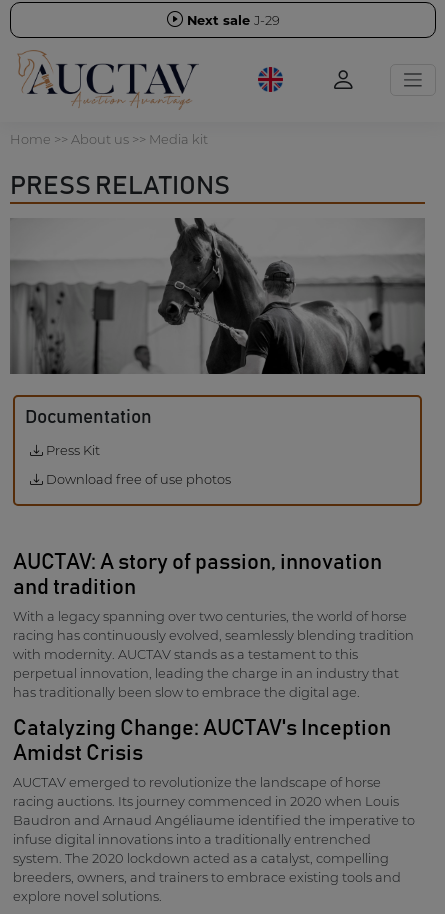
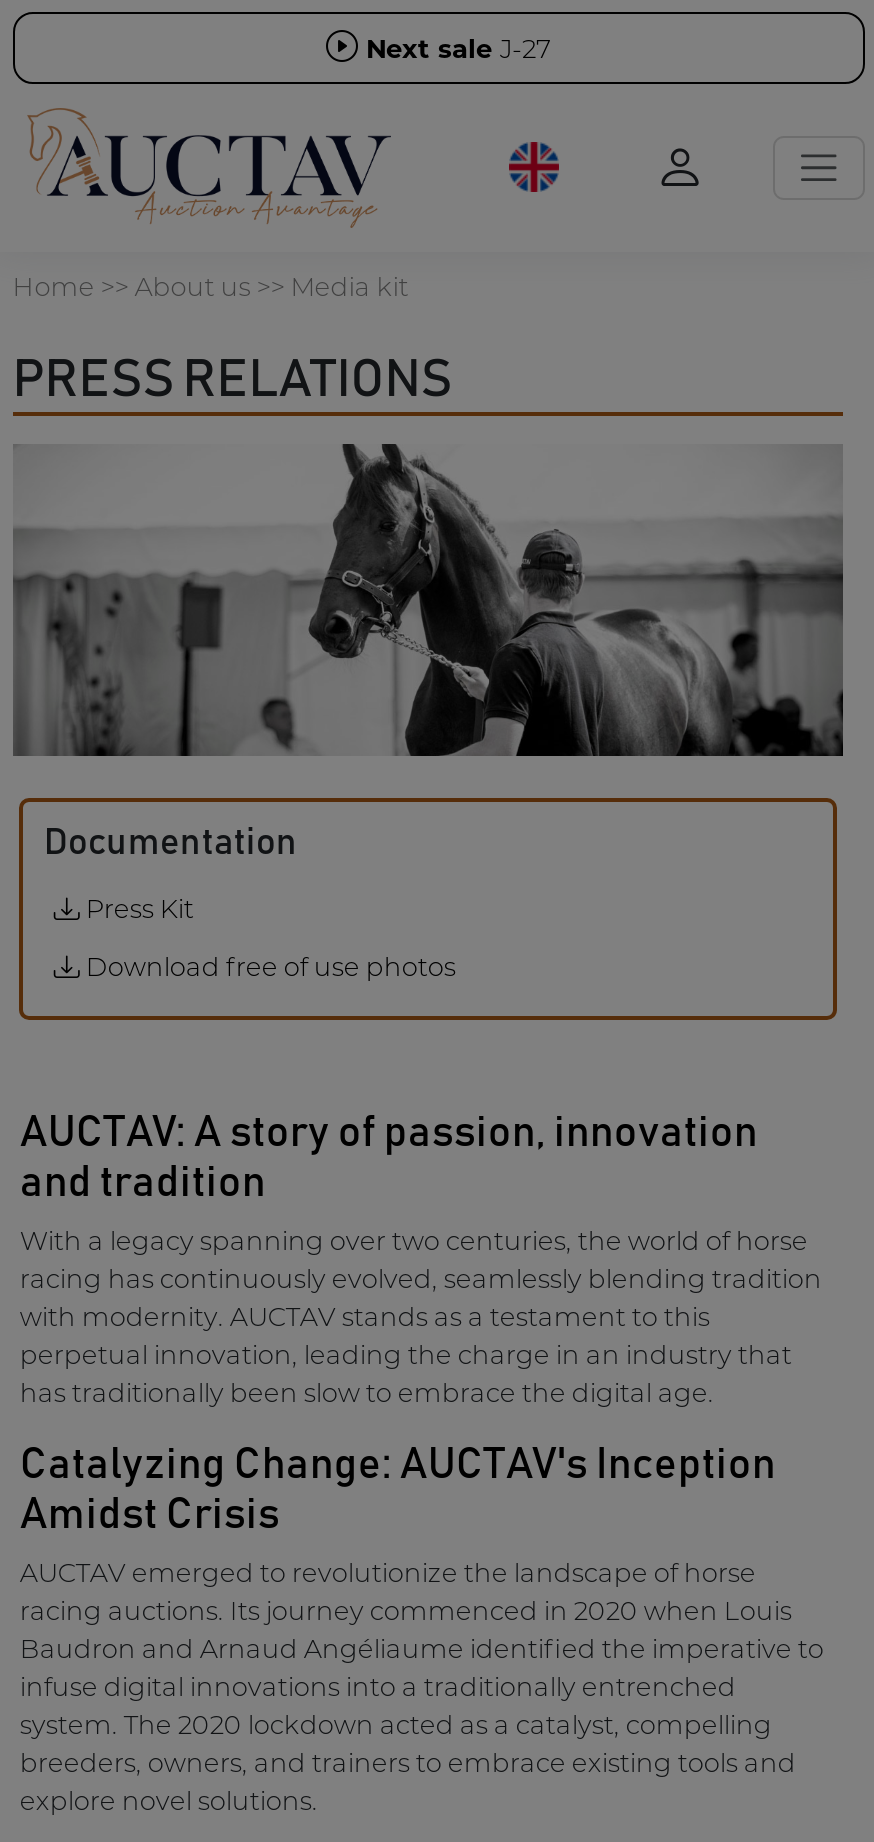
- Next sale J-29
+ Next sale J-27
